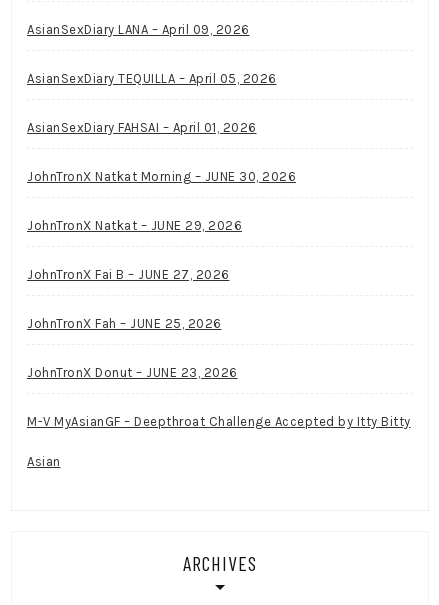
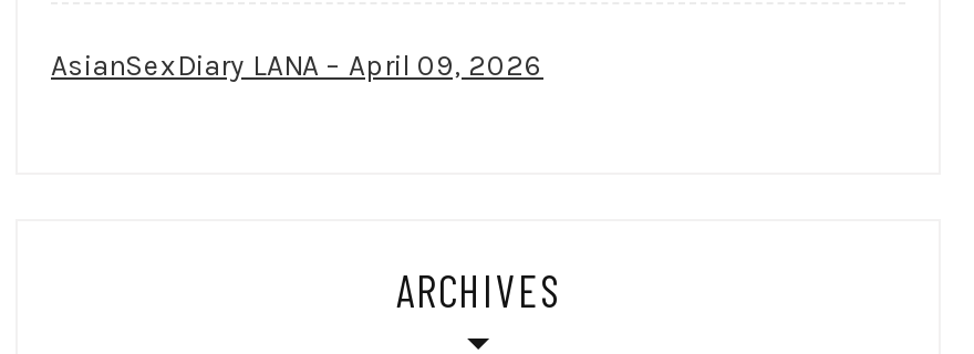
- AsianSexDiary TEQUILLA – April 05, 2026
- AsianSexDiary FAHSAI – April 01, 2026
- JohnTronX Natkat Morning – JUNE 30, 2026
- JohnTronX Natkat – JUNE 29, 2026
- JohnTronX Fai B – JUNE 27, 2026
- JohnTronX Fah – JUNE 25, 2026
- JohnTronX Donut – JUNE 23, 2026
- M-V MyAsianGF – Deepthroat Challenge Accepted by Itty Bitty
- Asian
